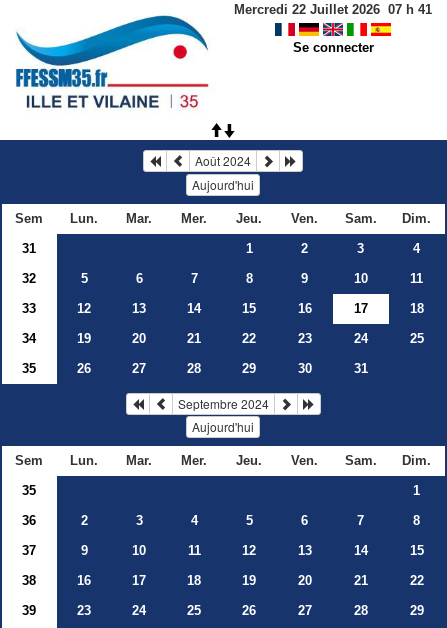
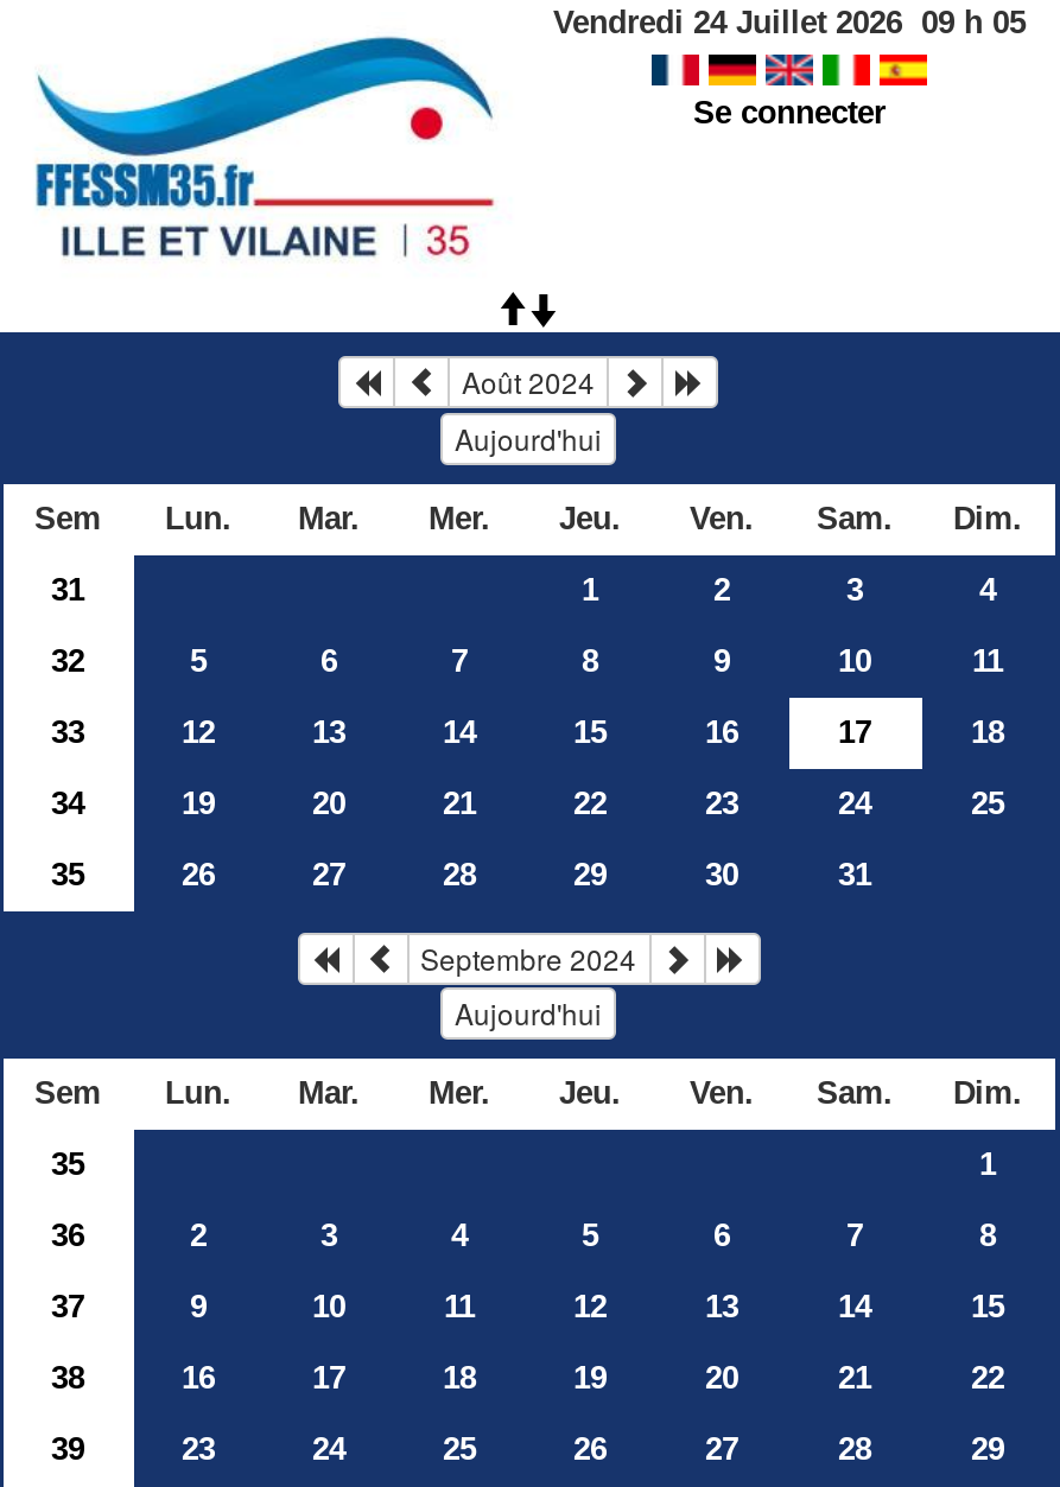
- Mercredi 22 Juillet 2026 07 h 41
+ Vendredi 24 Juillet 2026 09 h 05
